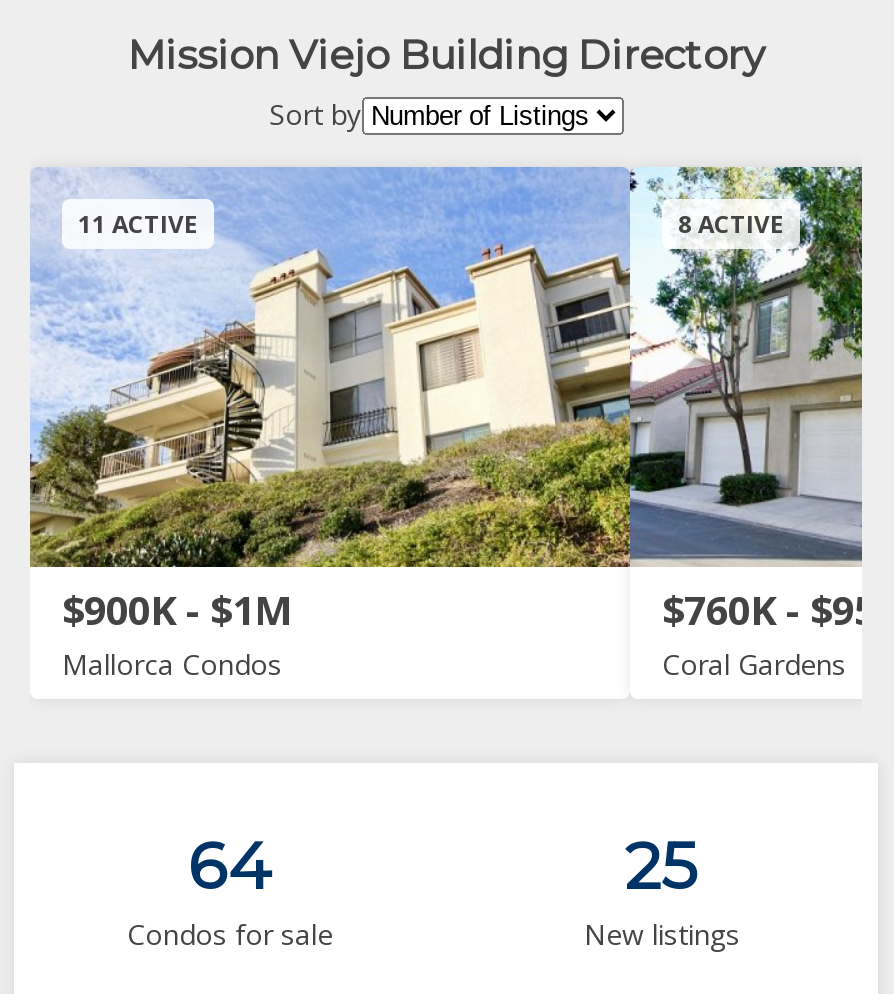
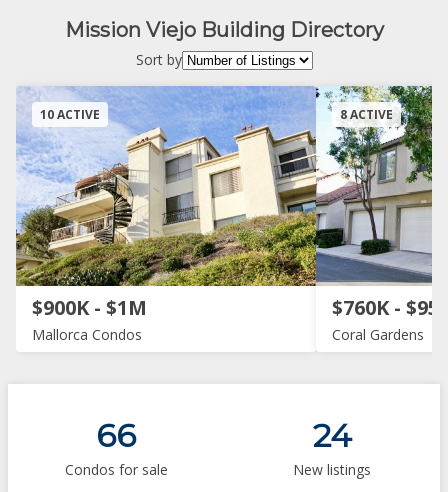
- 11 ACTIVE
+ 10 ACTIVE

- 64
+ 66

- 25
+ 24
